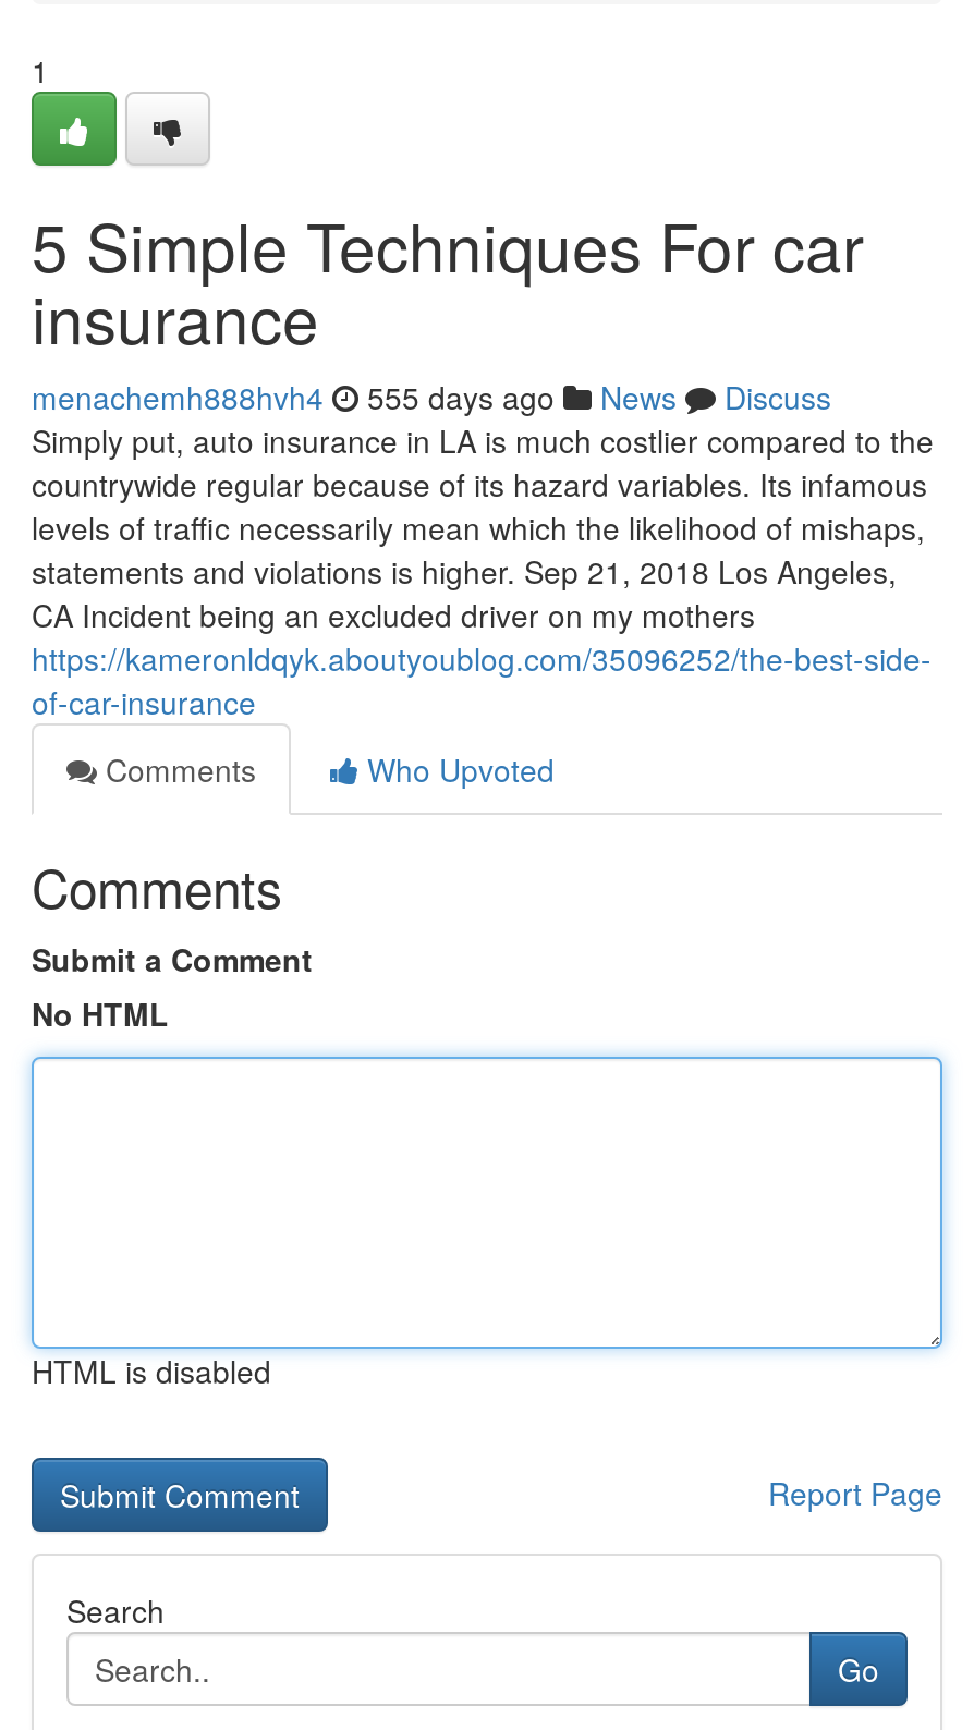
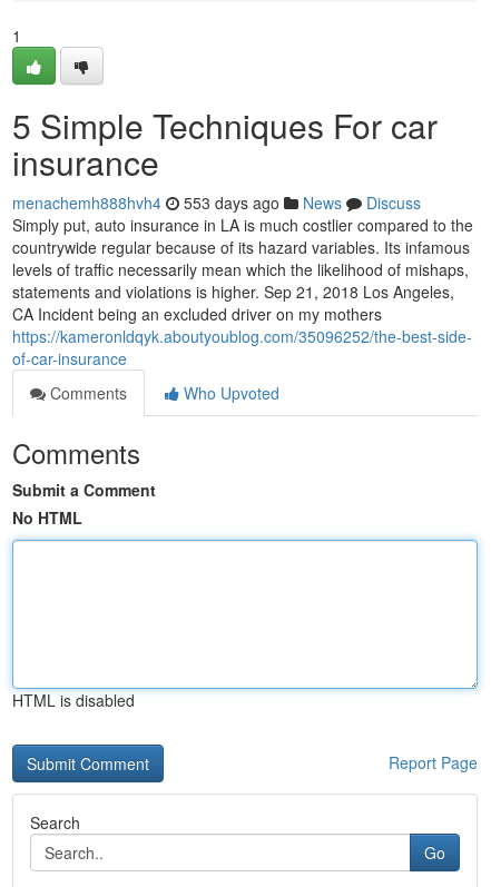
- menachemh888hvh4 555 days ago News Discuss
+ menachemh888hvh4 553 days ago News Discuss
